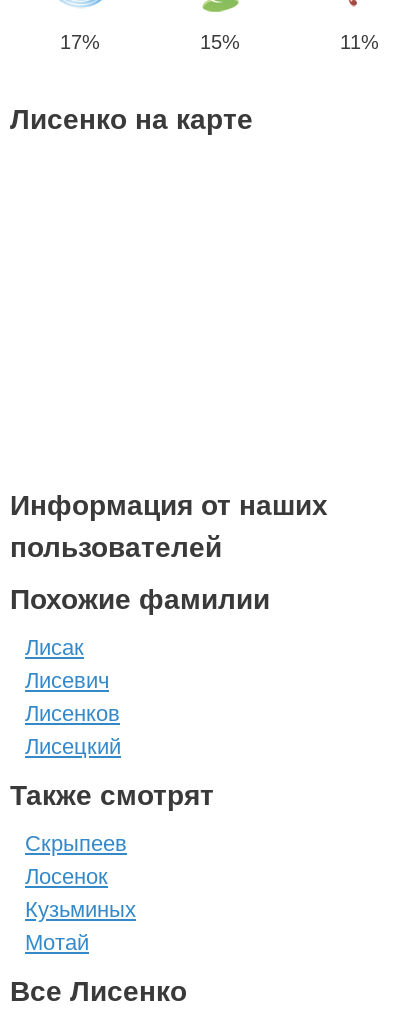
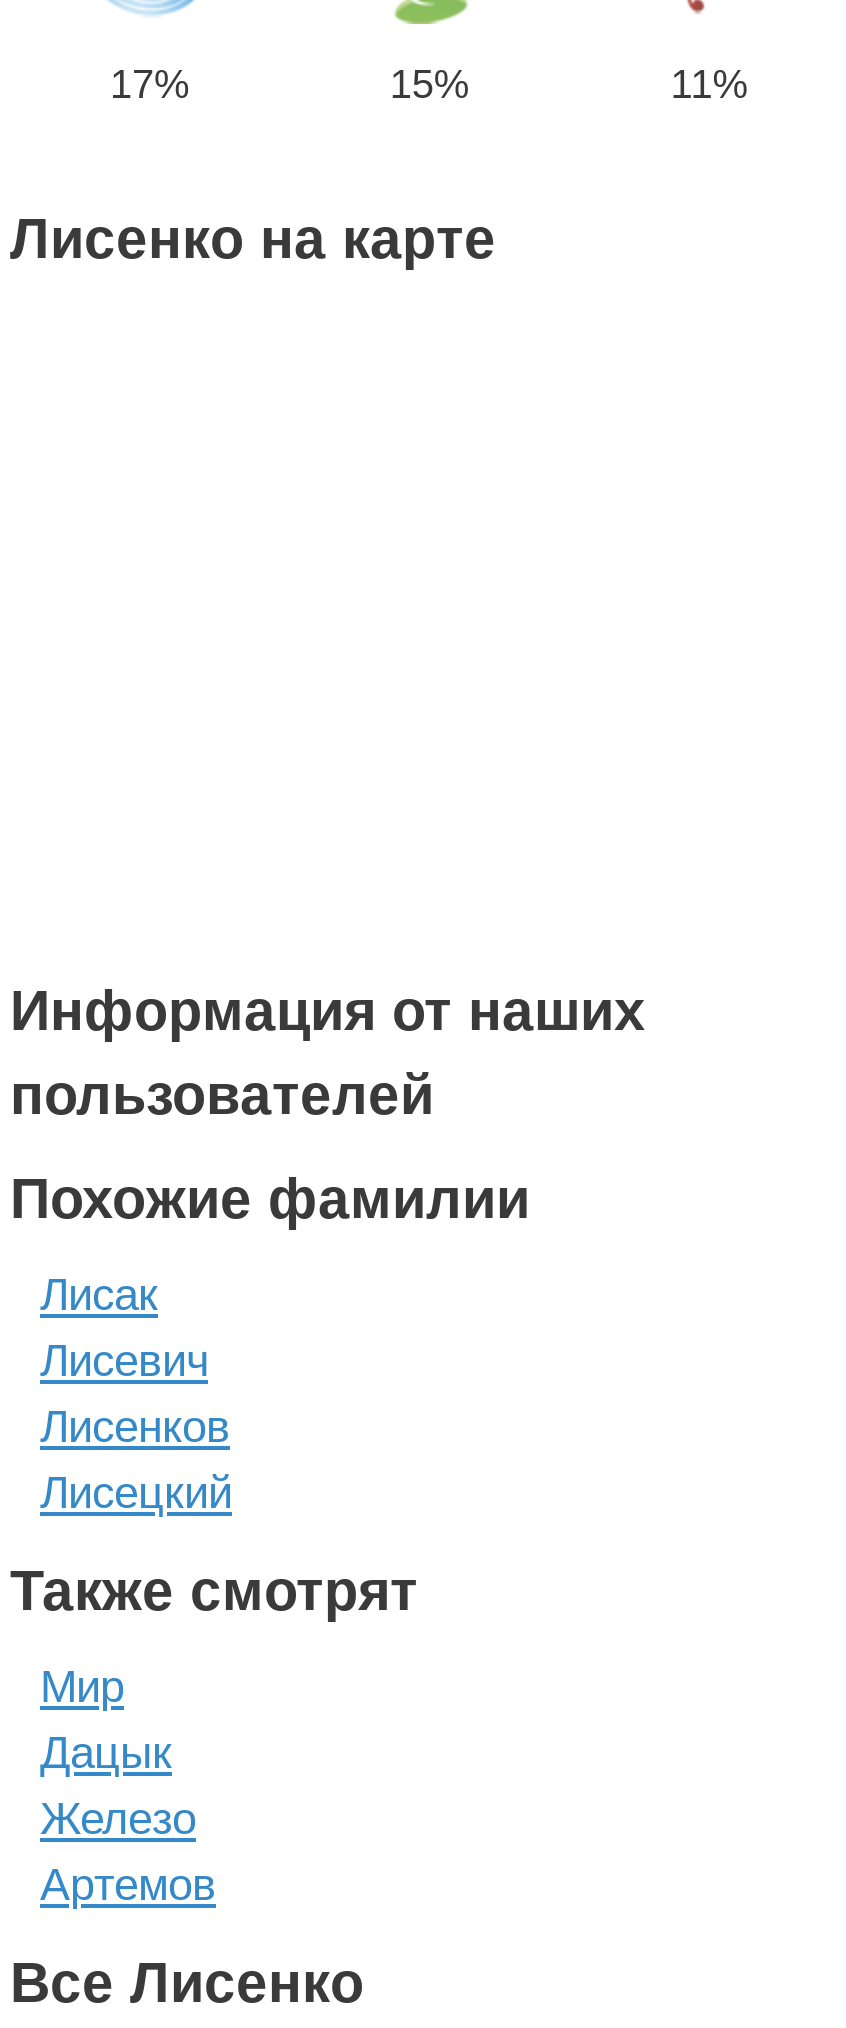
- Скрыпеев
- Лосенок
- Кузьминых
- Мотай
+ Мир
+ Дацык
+ Железо
+ Артемов
